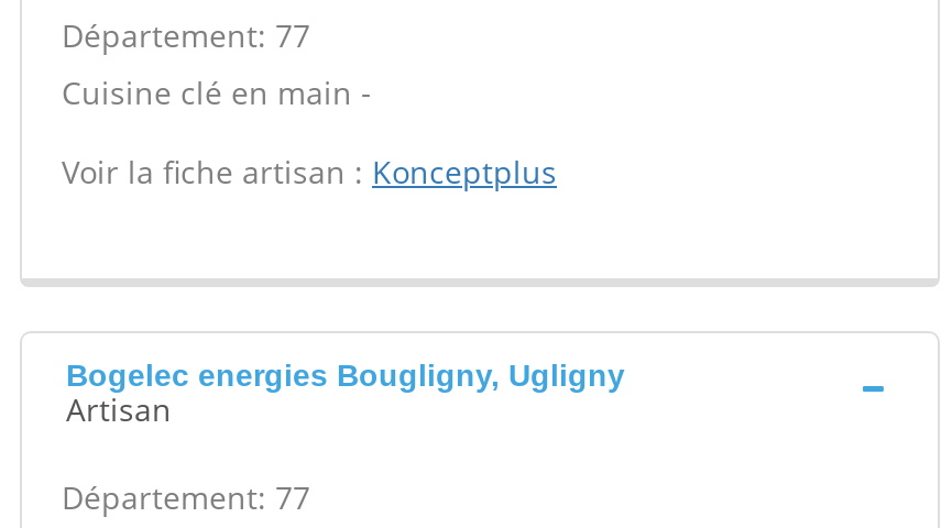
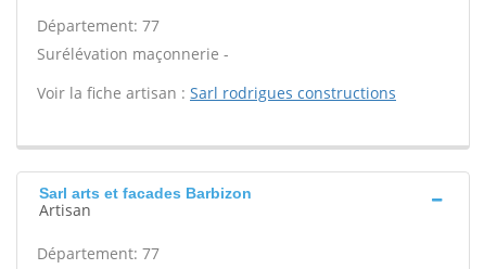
- Cuisine clé en main -
+ Surélévation maçonnerie -

- Voir la fiche artisan : Konceptplus
+ Voir la fiche artisan : Sarl rodrigues constructions

- Bogelec energies Bougligny, Ugligny
+ Sarl arts et facades Barbizon
